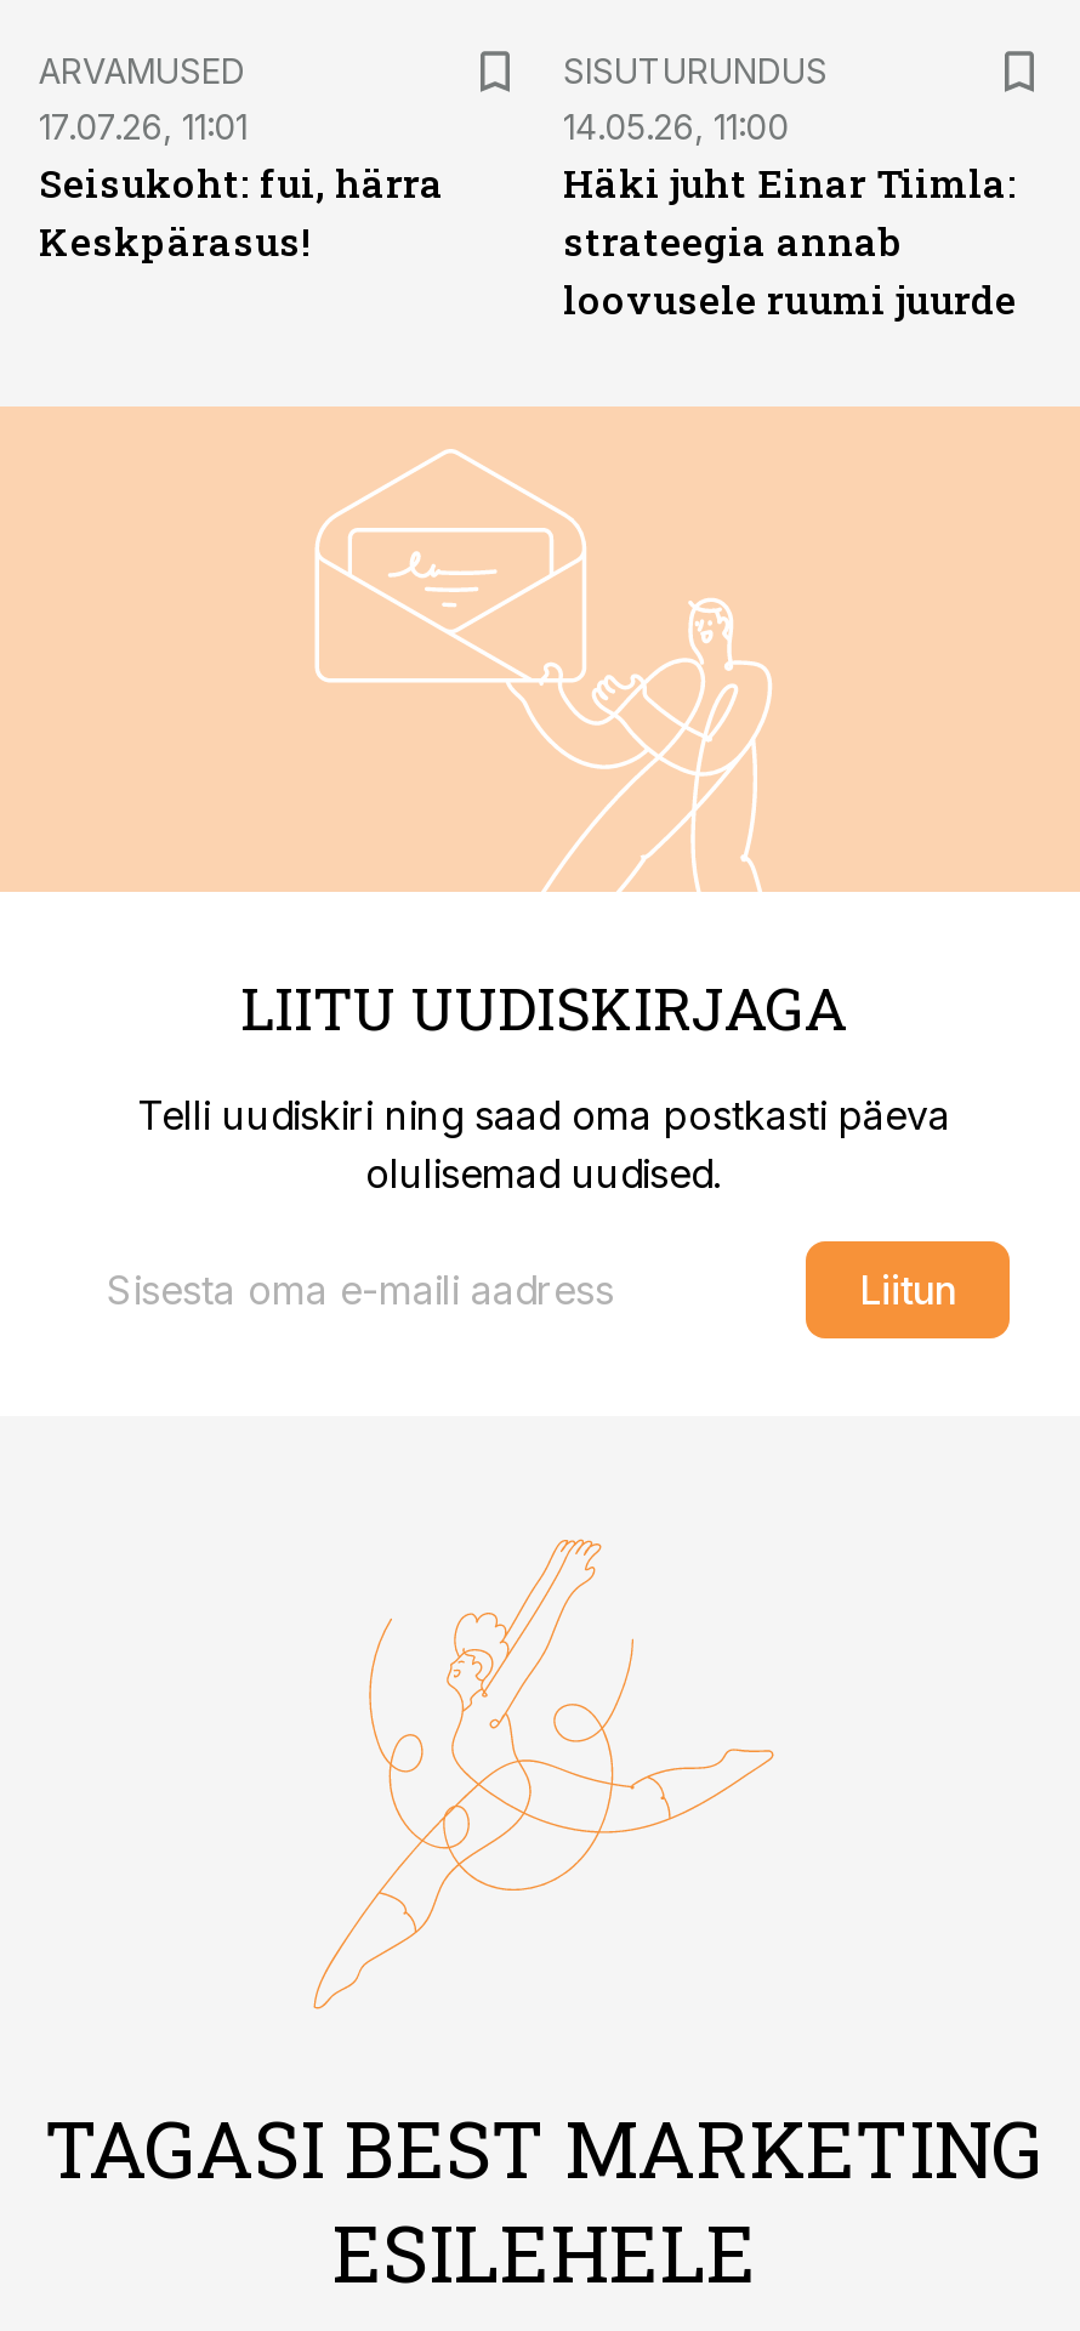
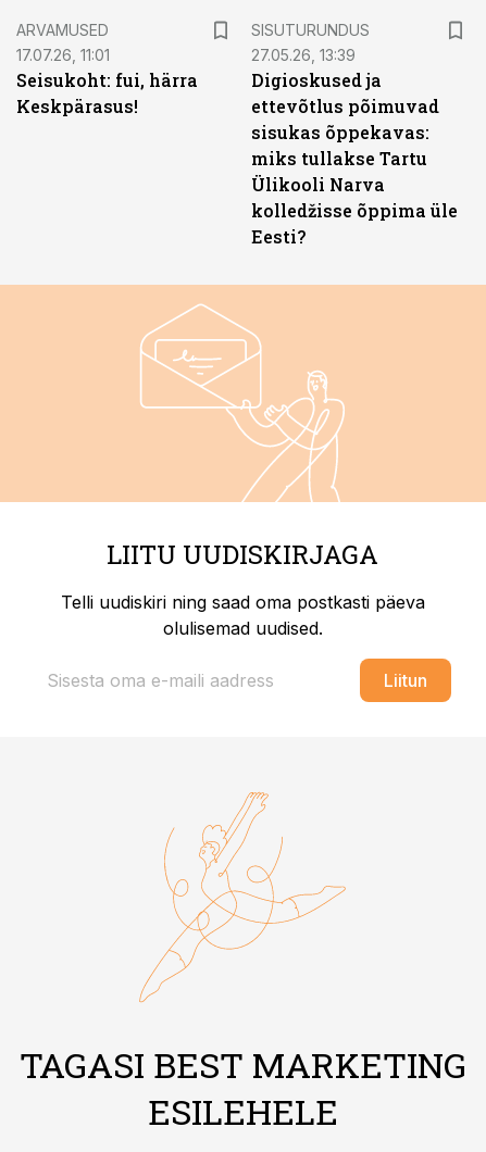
- 14.05.26, 11:00
- Häki juht Einar Tiimla:
- strateegia annab
- loovusele ruumi juurde
+ 27.05.26, 13:39
+ Digioskused ja
+ ettevõtlus põimuvad
+ sisukas õppekavas:
+ miks tullakse Tartu
+ Ülikooli Narva
+ kolledžisse õppima üle
+ Eesti?
